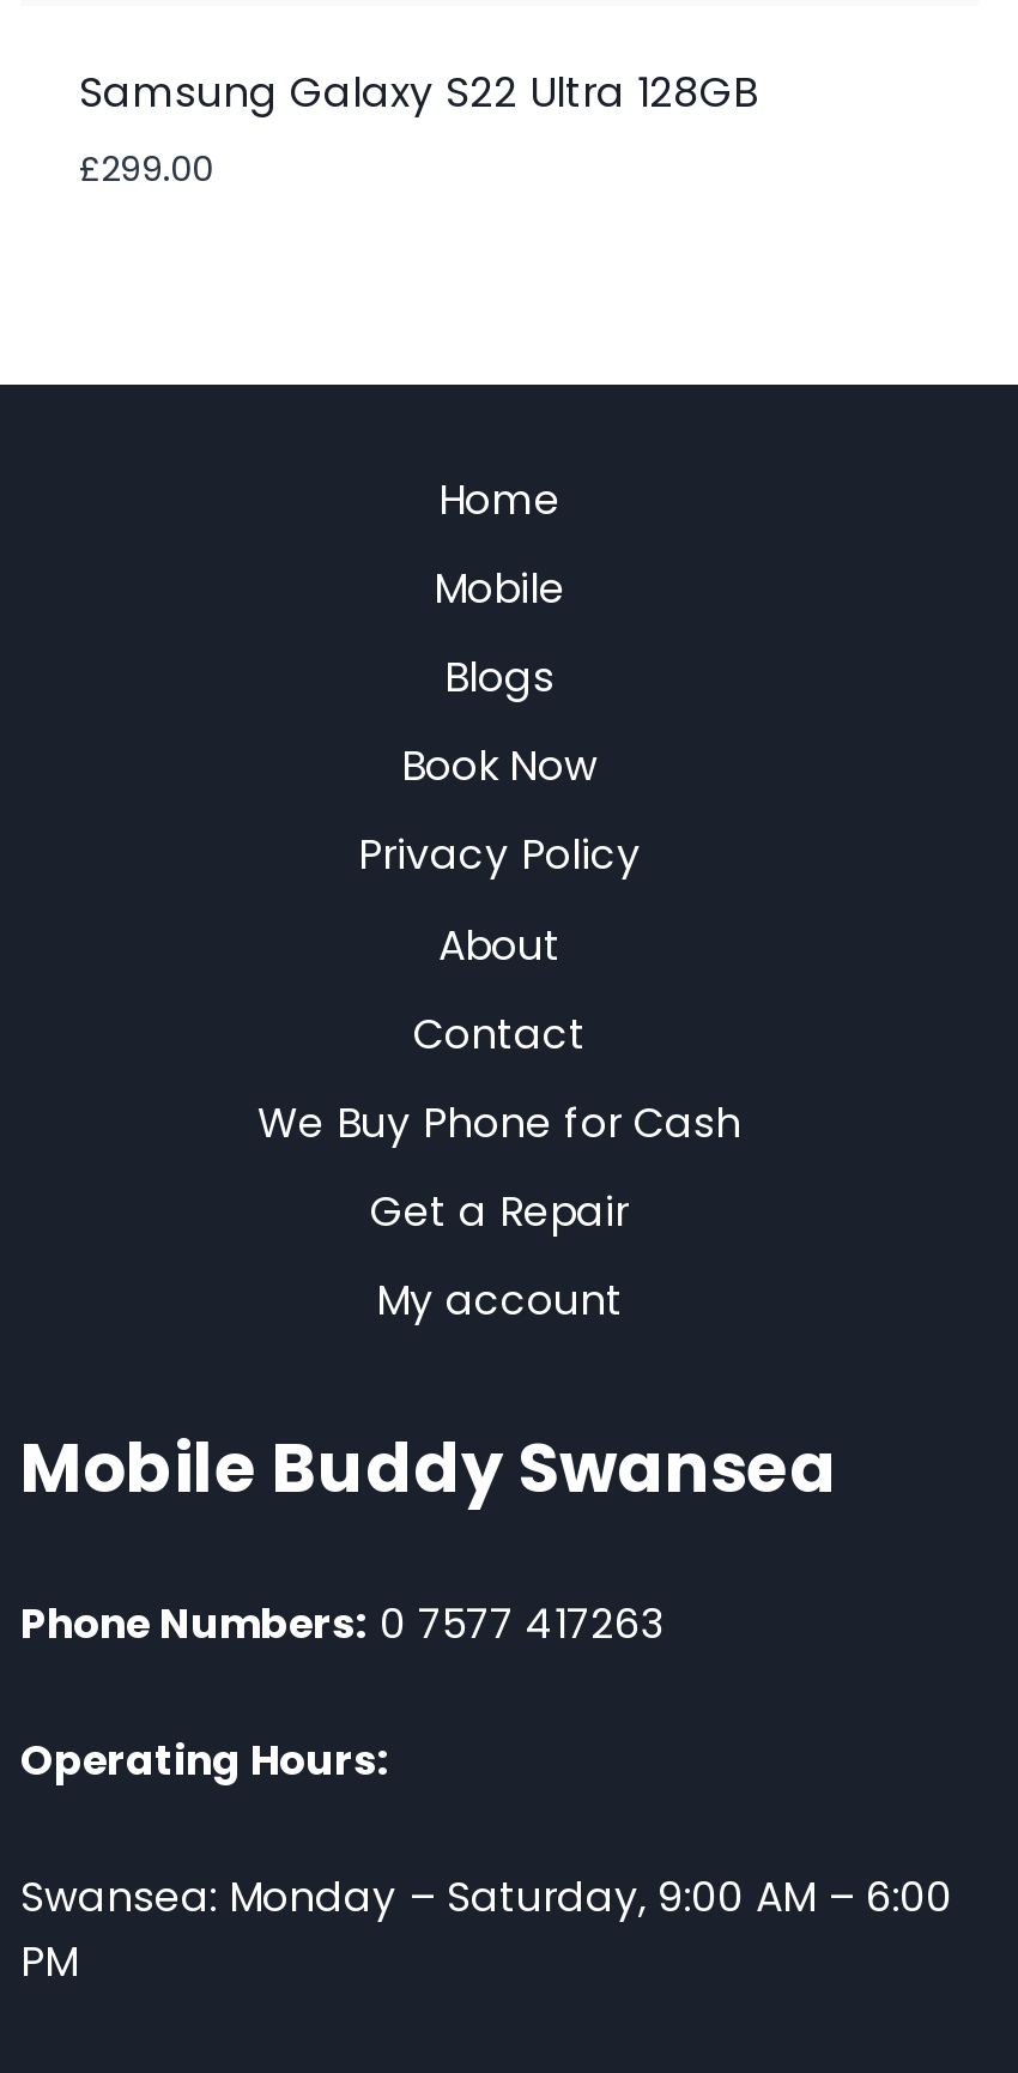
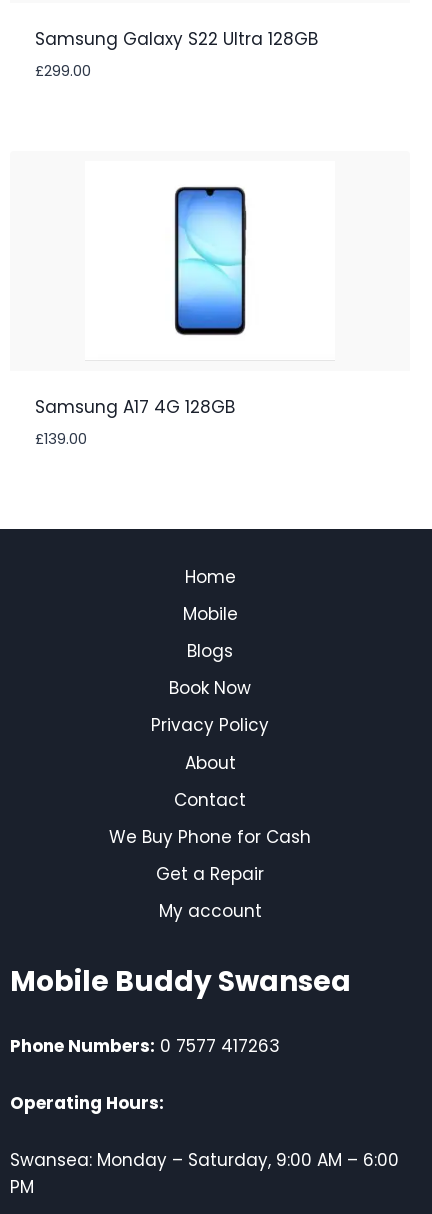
+ Samsung A17 4G 128GB
+ £139.00

+ [image]
